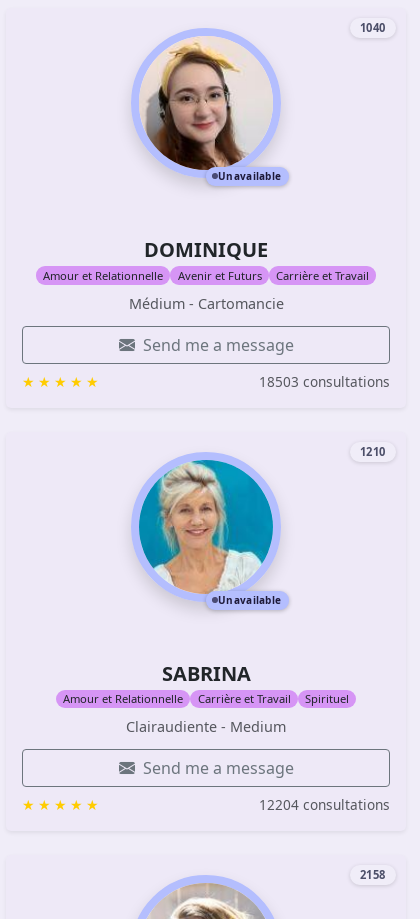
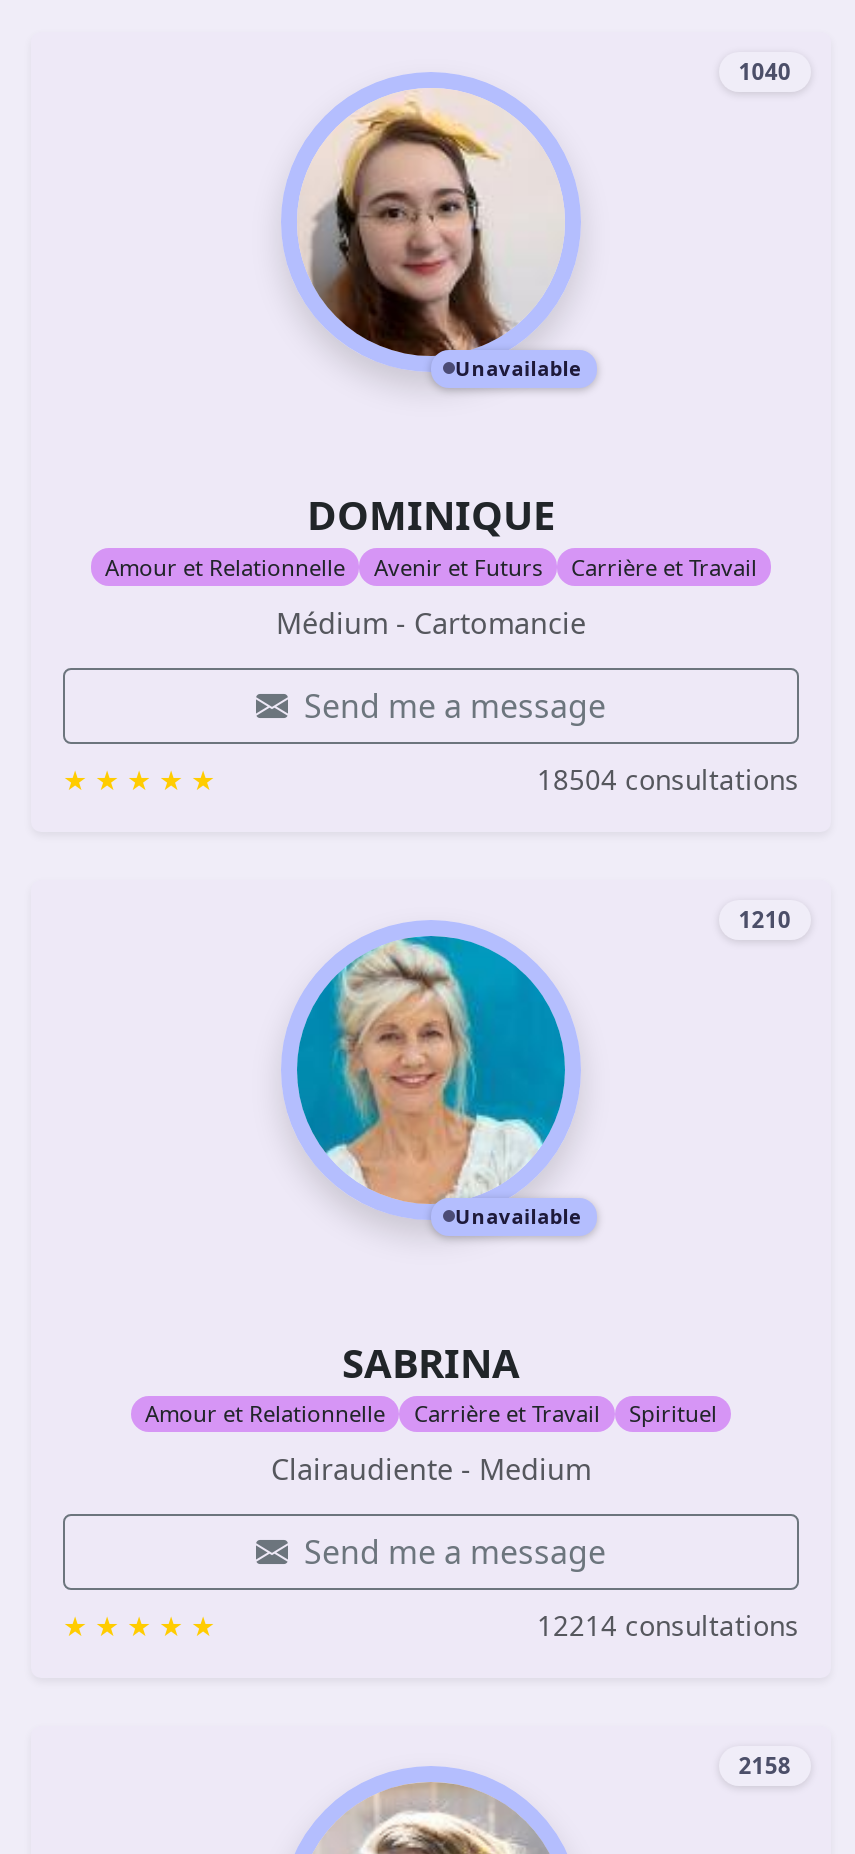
- 18503 consultations
+ 18504 consultations

- 12204 consultations
+ 12214 consultations
